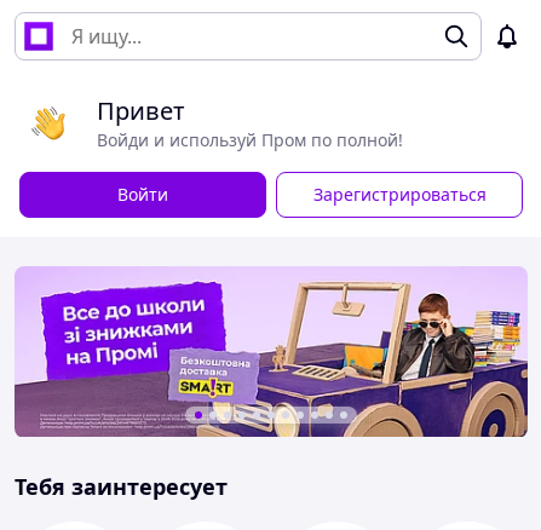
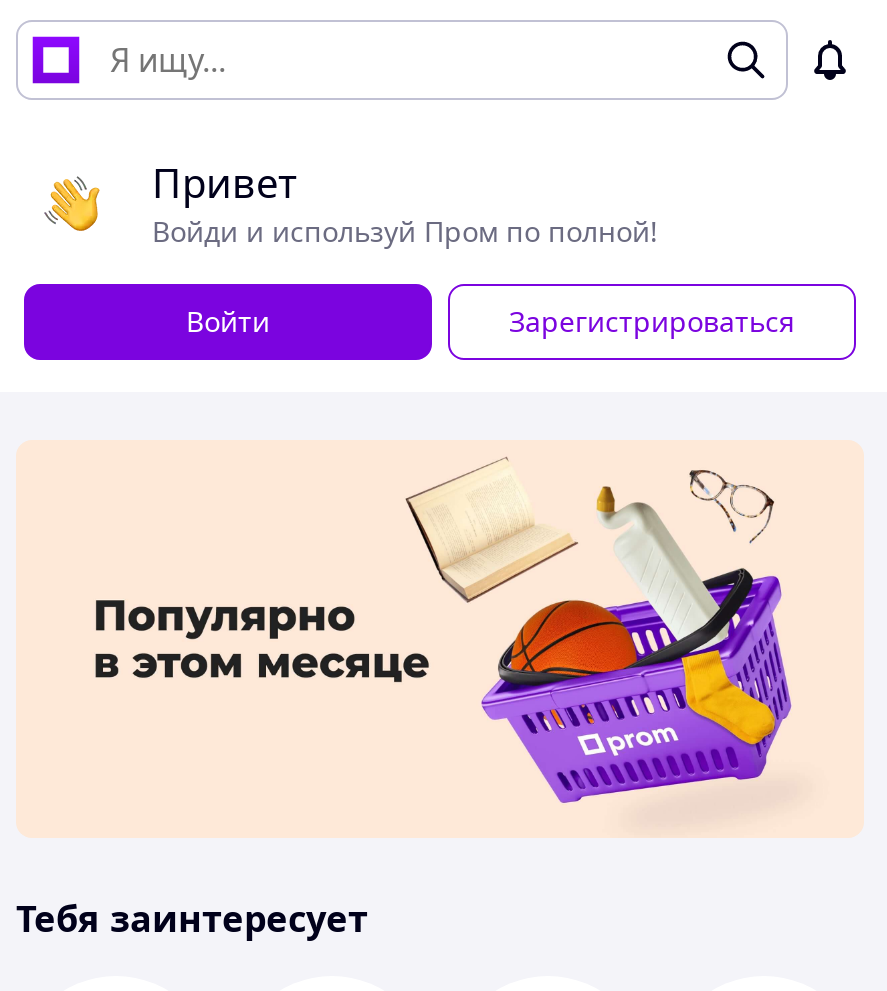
- [image]
+ [image]
